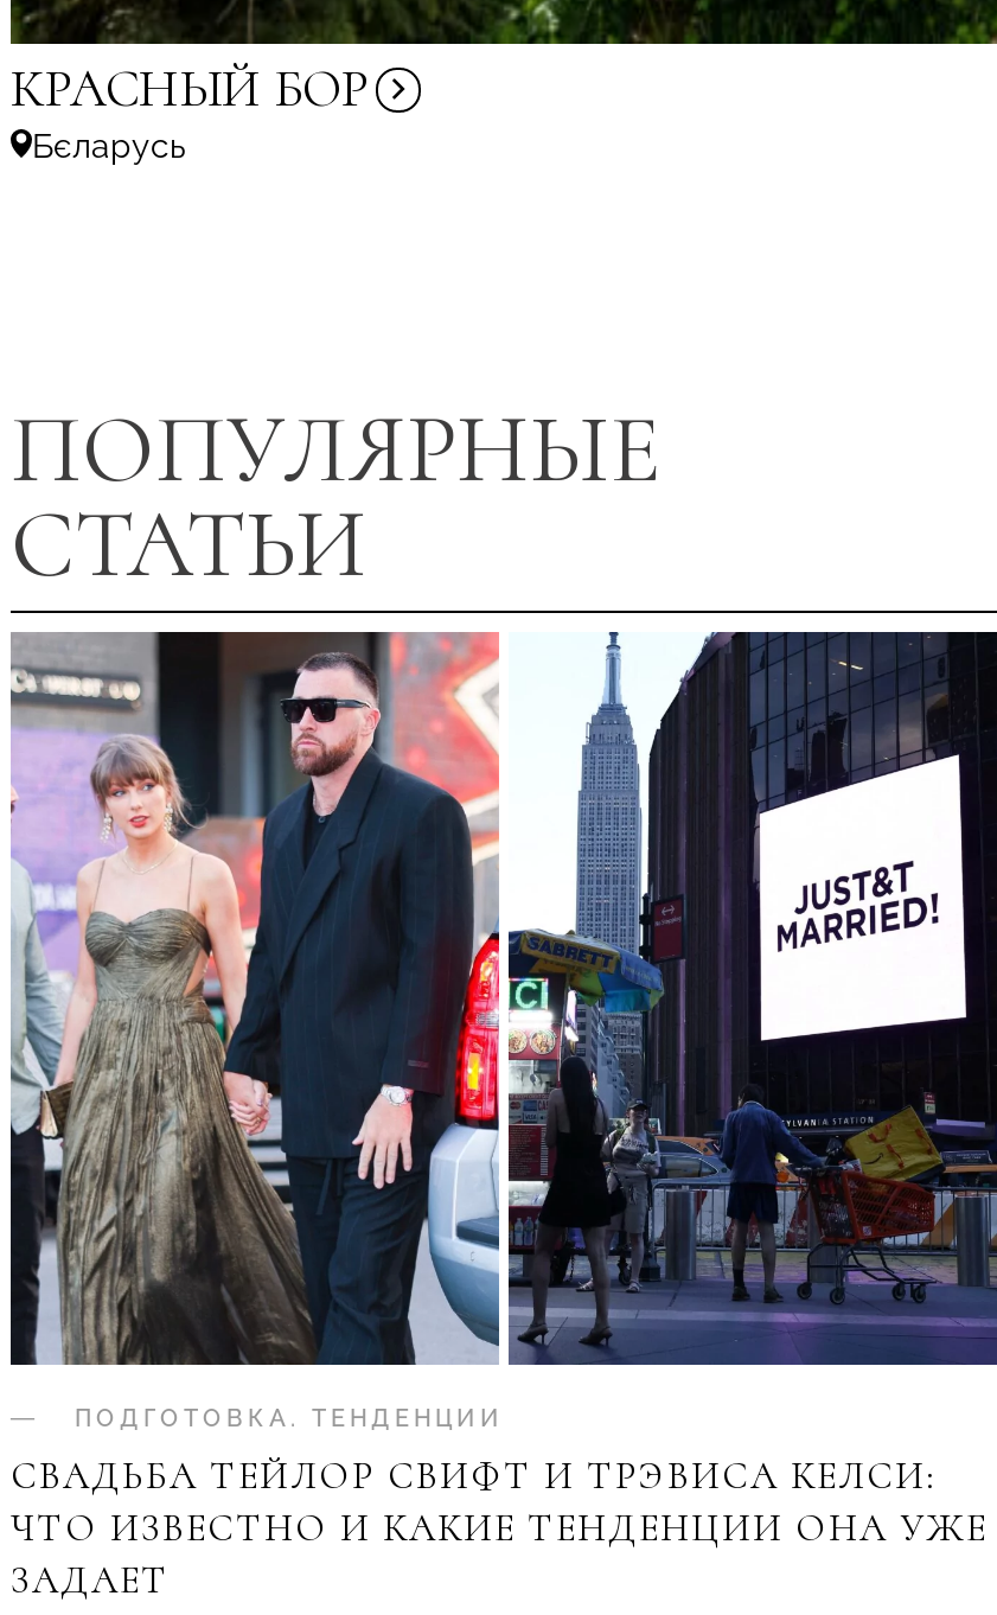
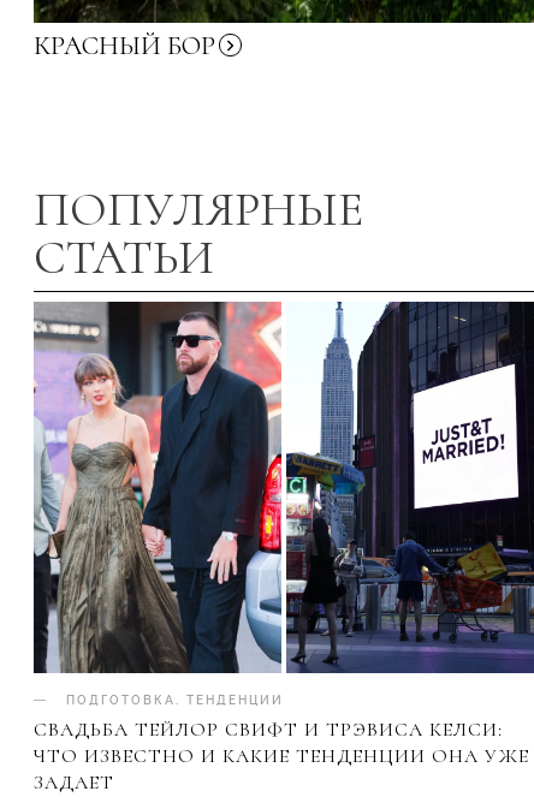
- Бєларусь
